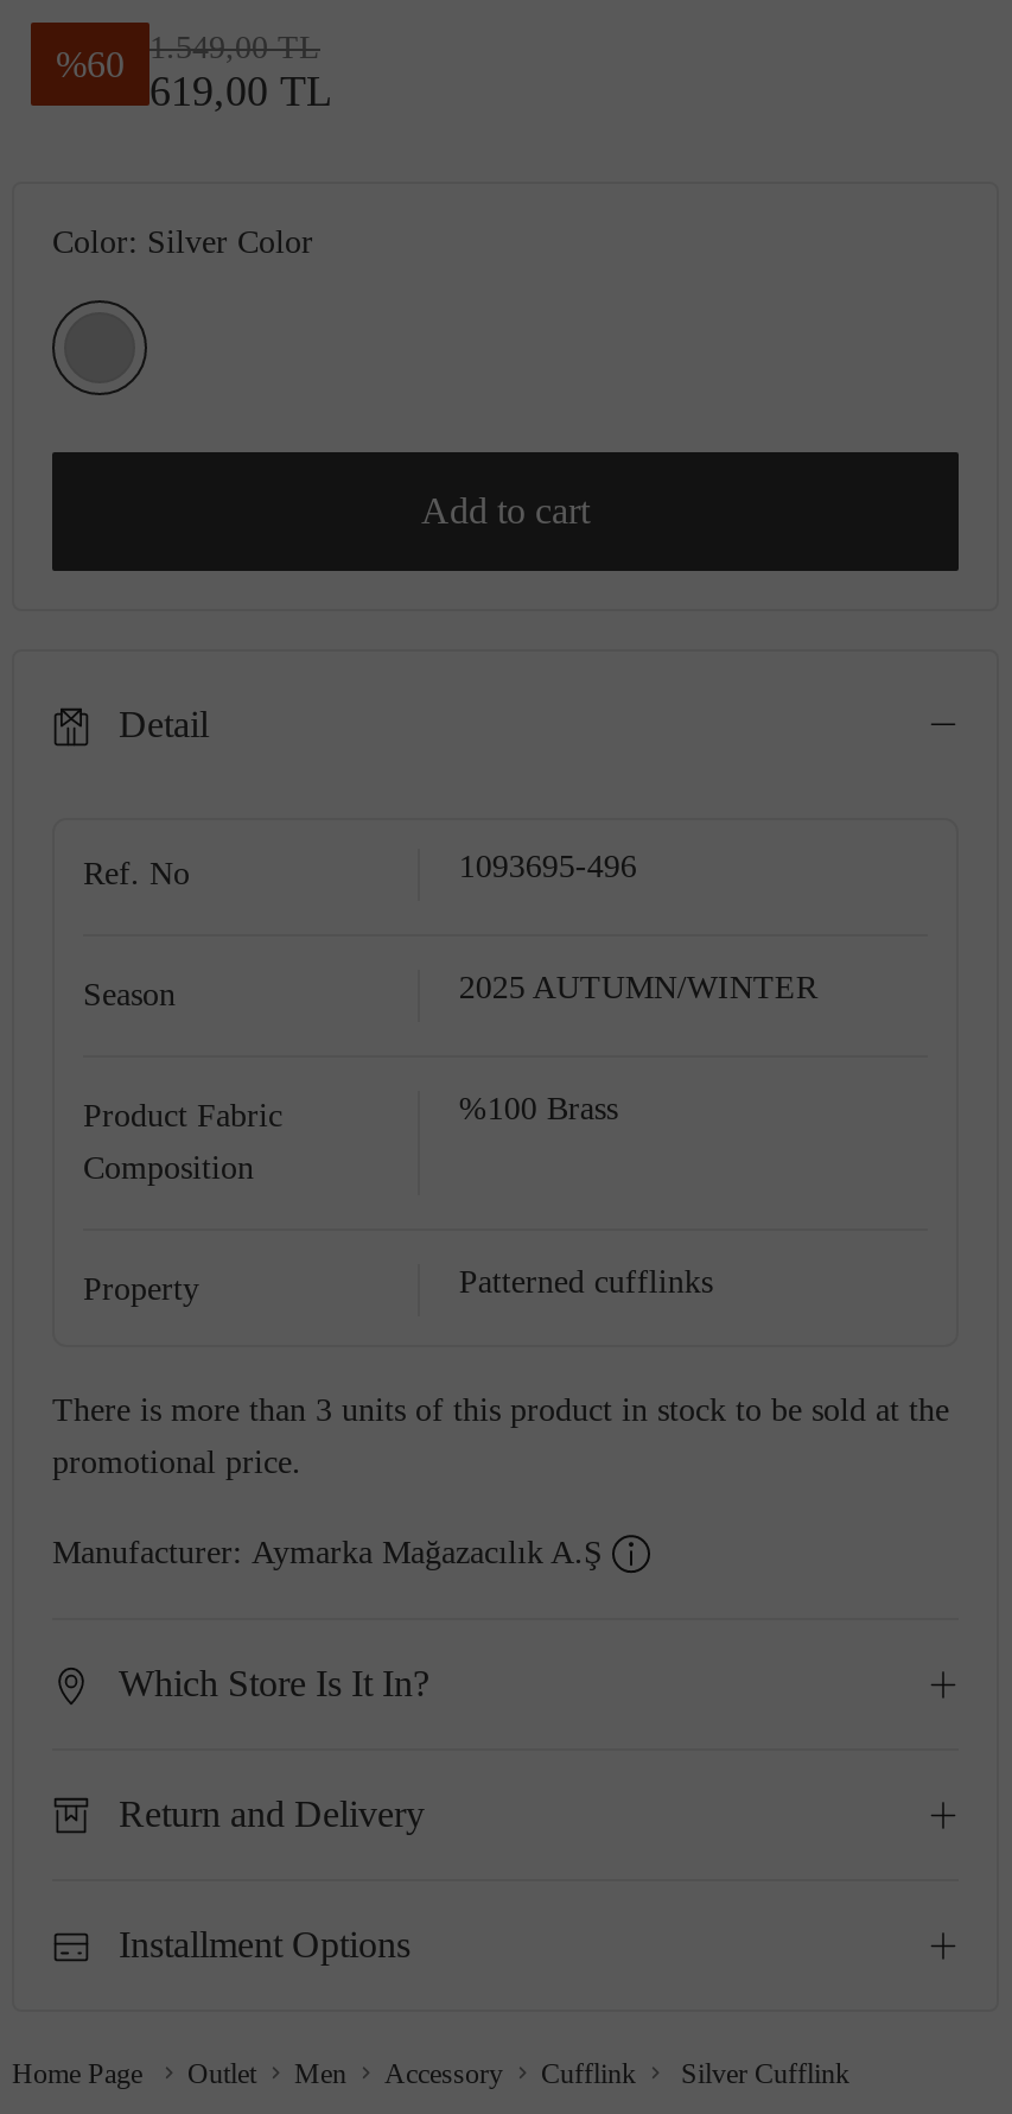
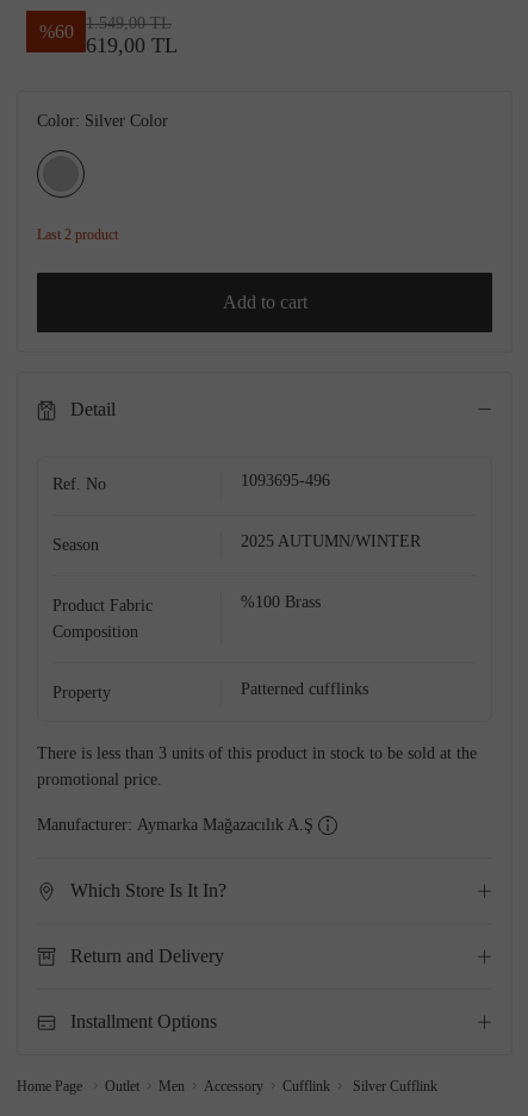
+ Last 2 product

- There is more than 3 units of this product in stock to be sold at the
+ There is less than 3 units of this product in stock to be sold at the
